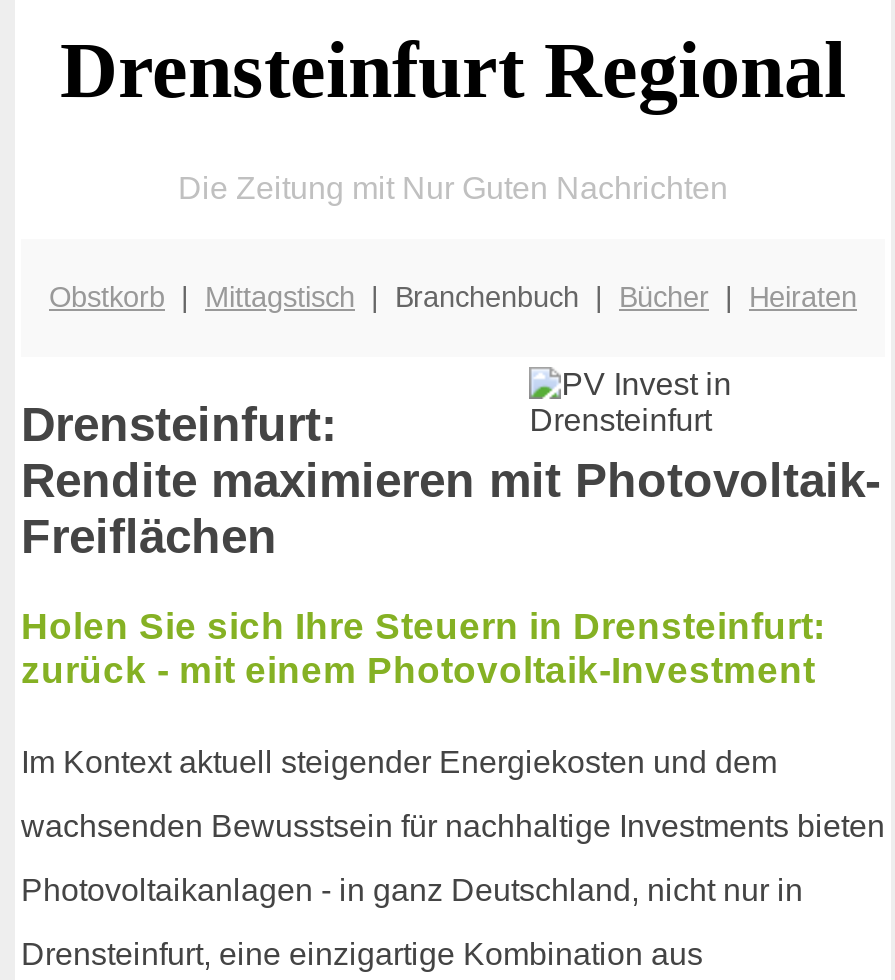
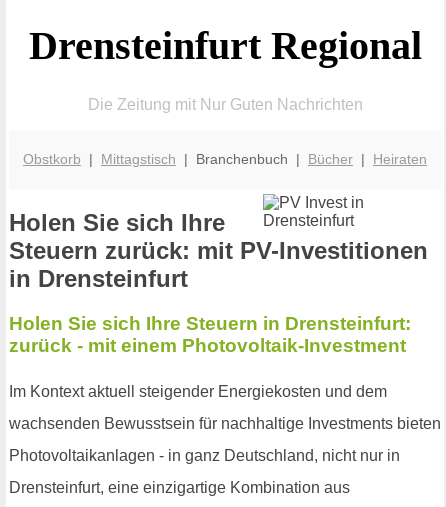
- Drensteinfurt:
- Rendite maximieren mit Photovoltaik-
- Freiflächen
+ Holen Sie sich Ihre
+ Steuern zurück: mit PV-Investitionen
+ in Drensteinfurt
